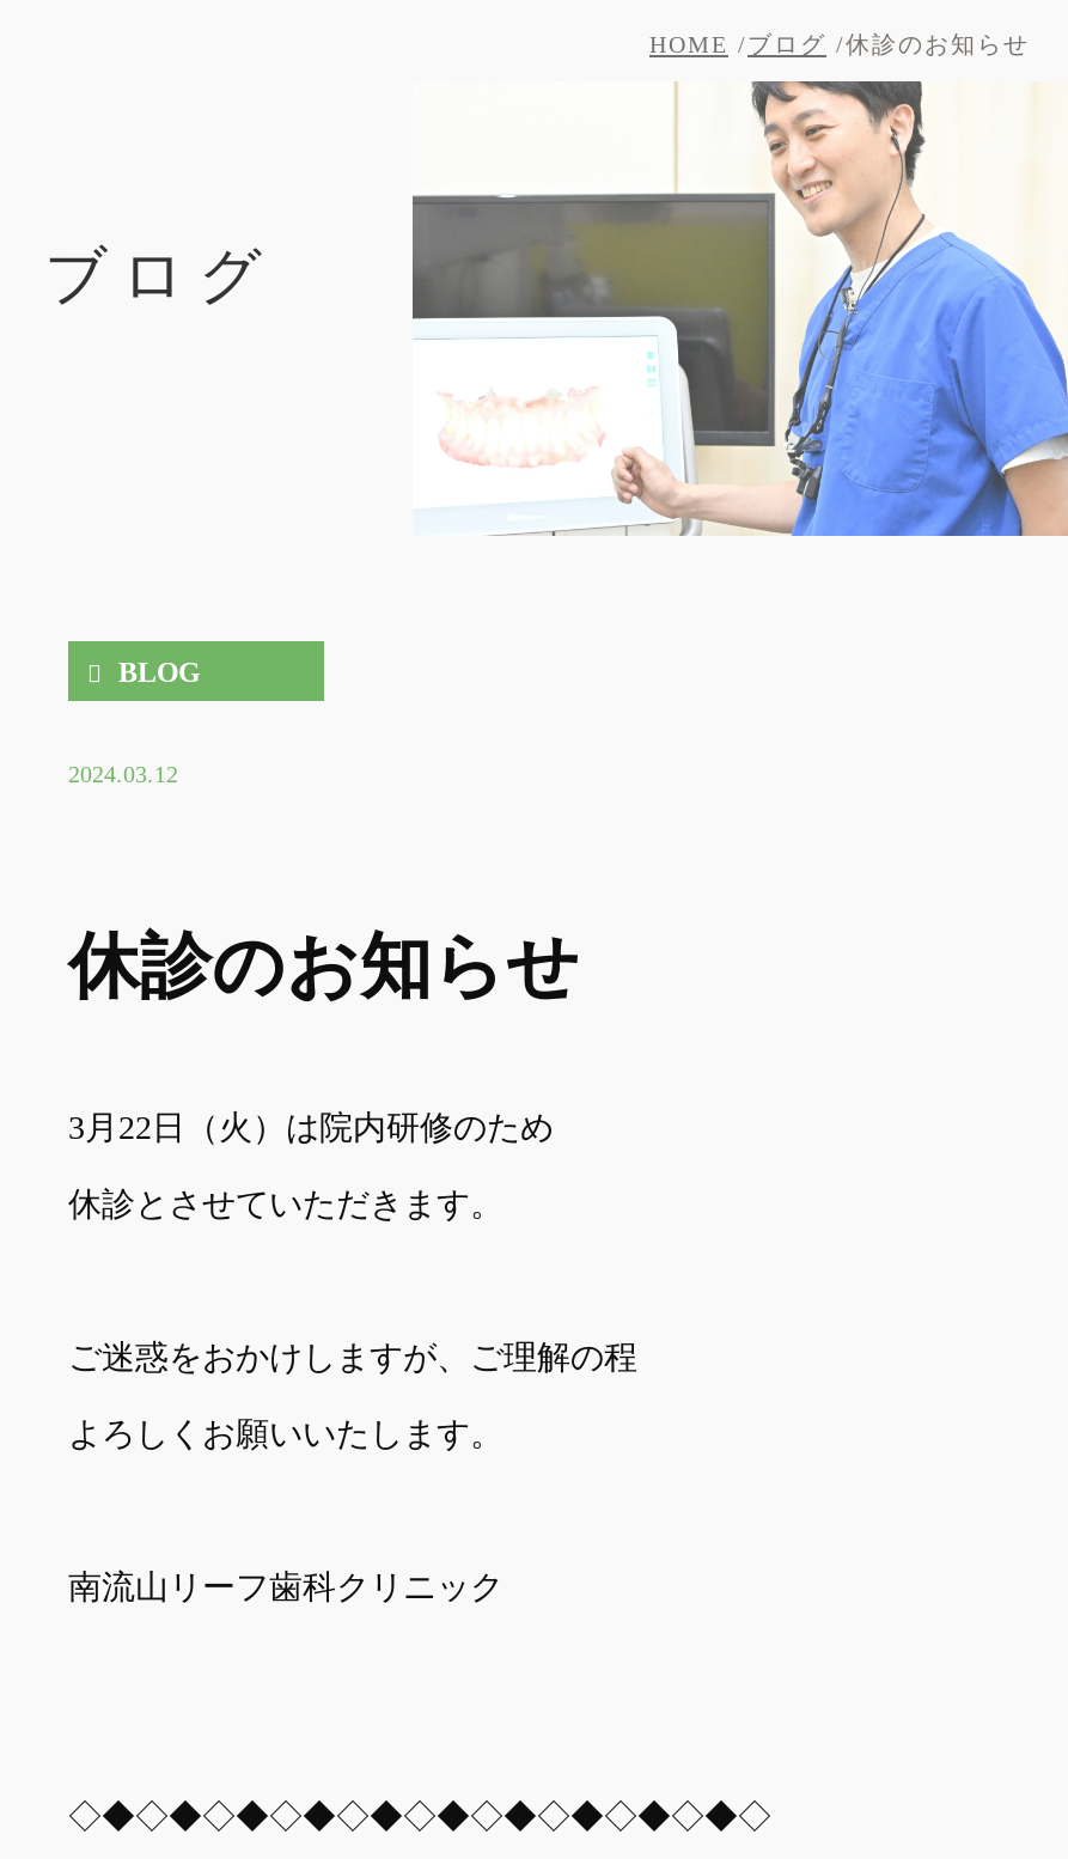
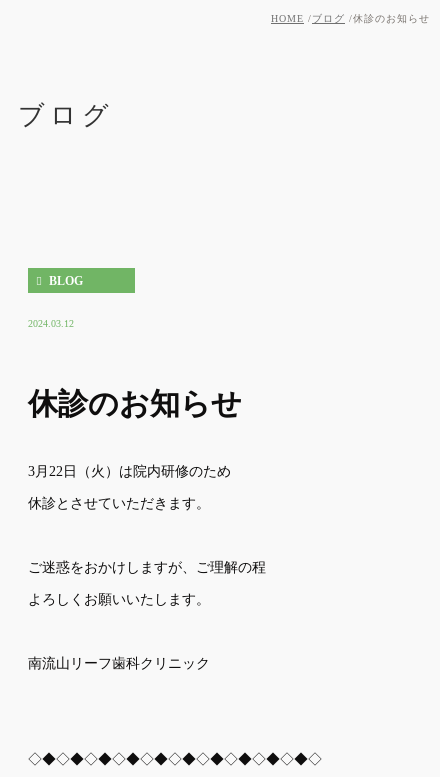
- [image]
